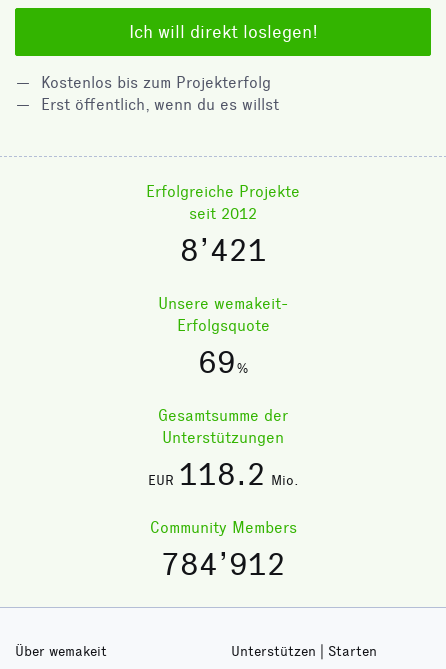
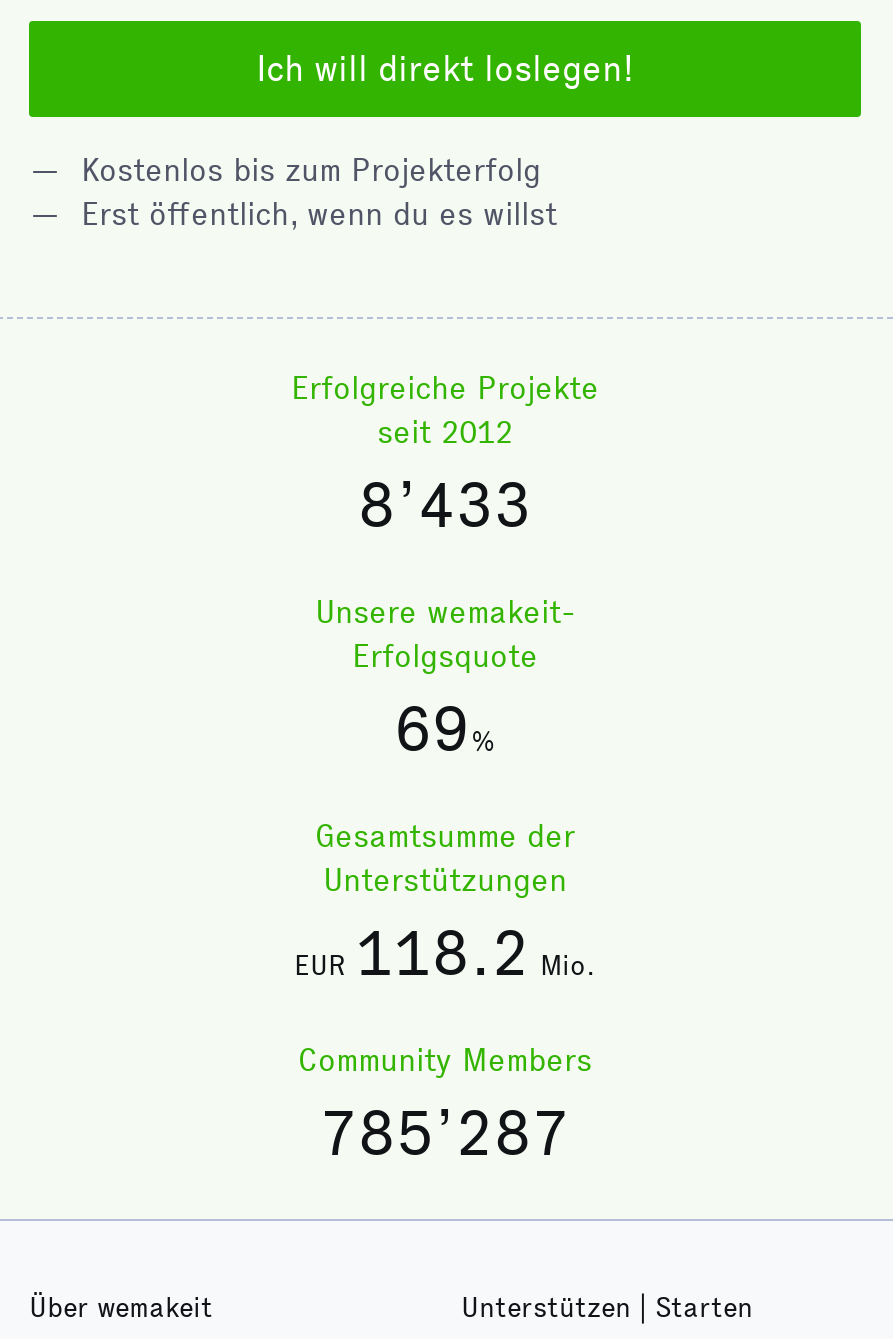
- 8’421
+ 8’433

- 784’912
+ 785’287
